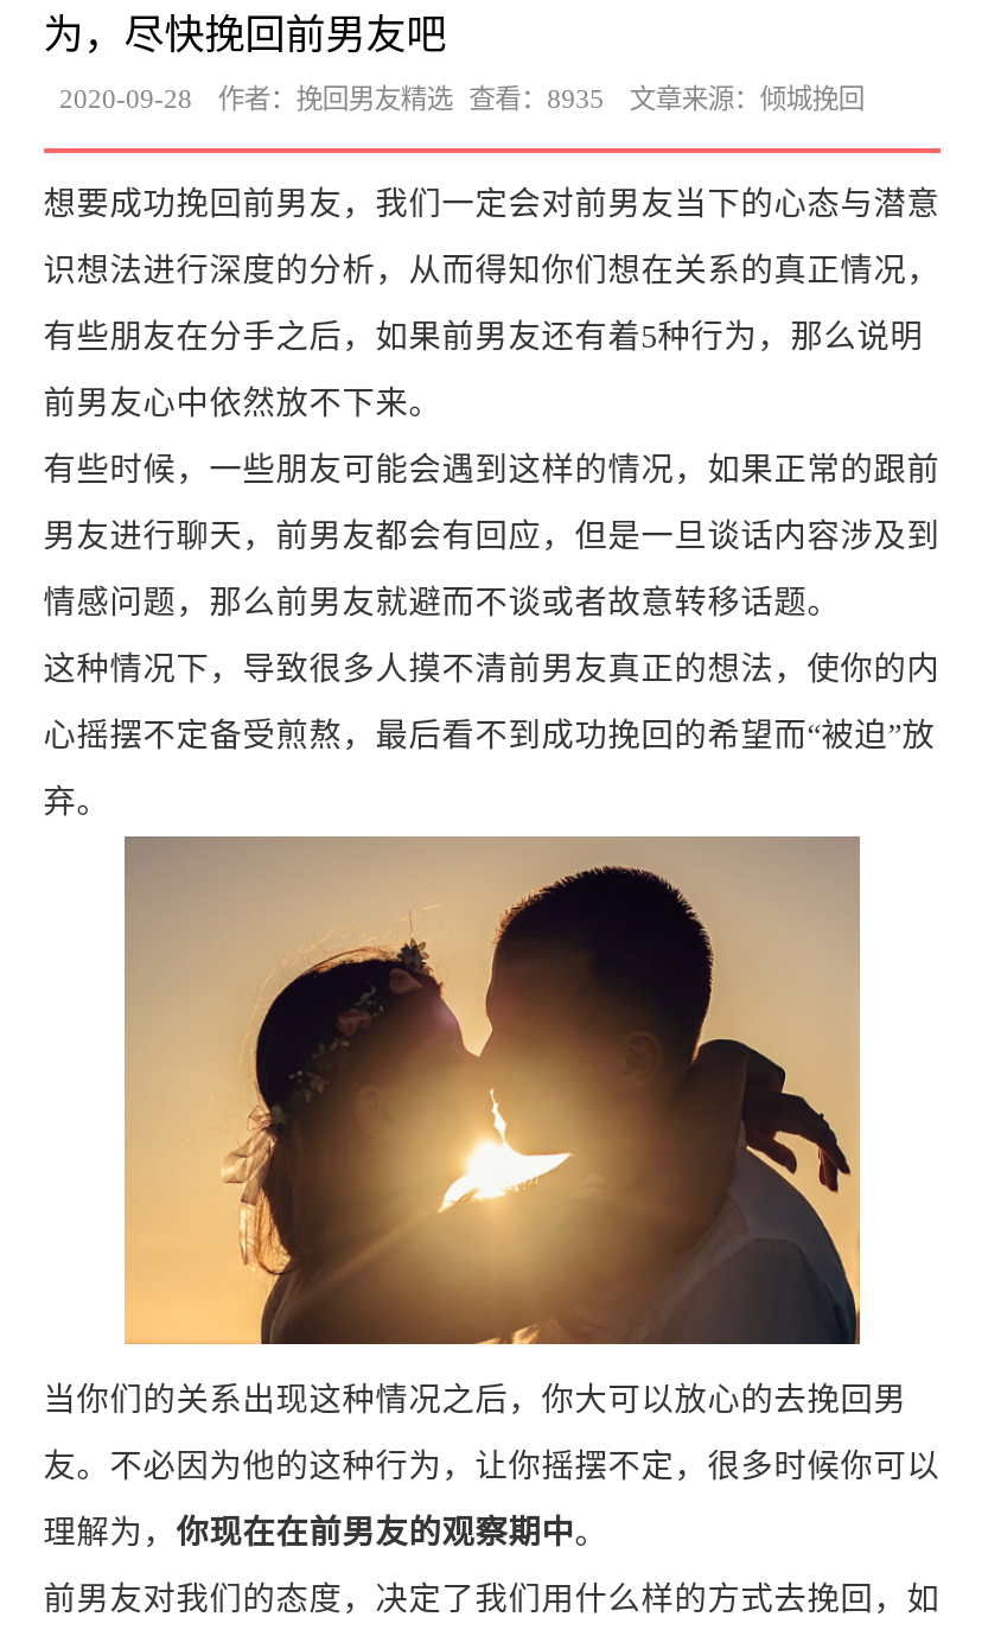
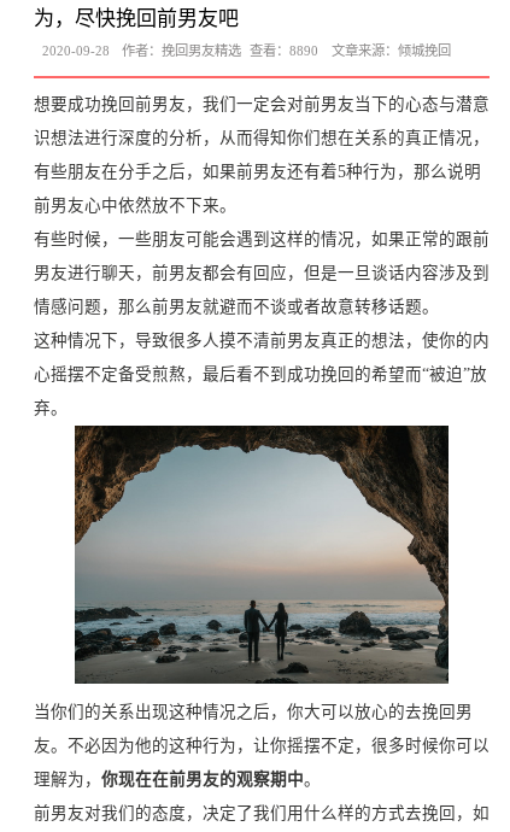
- 作者：挽回男友精选 查看：8935
+ 作者：挽回男友精选 查看：8890

- [image]
+ [image]
